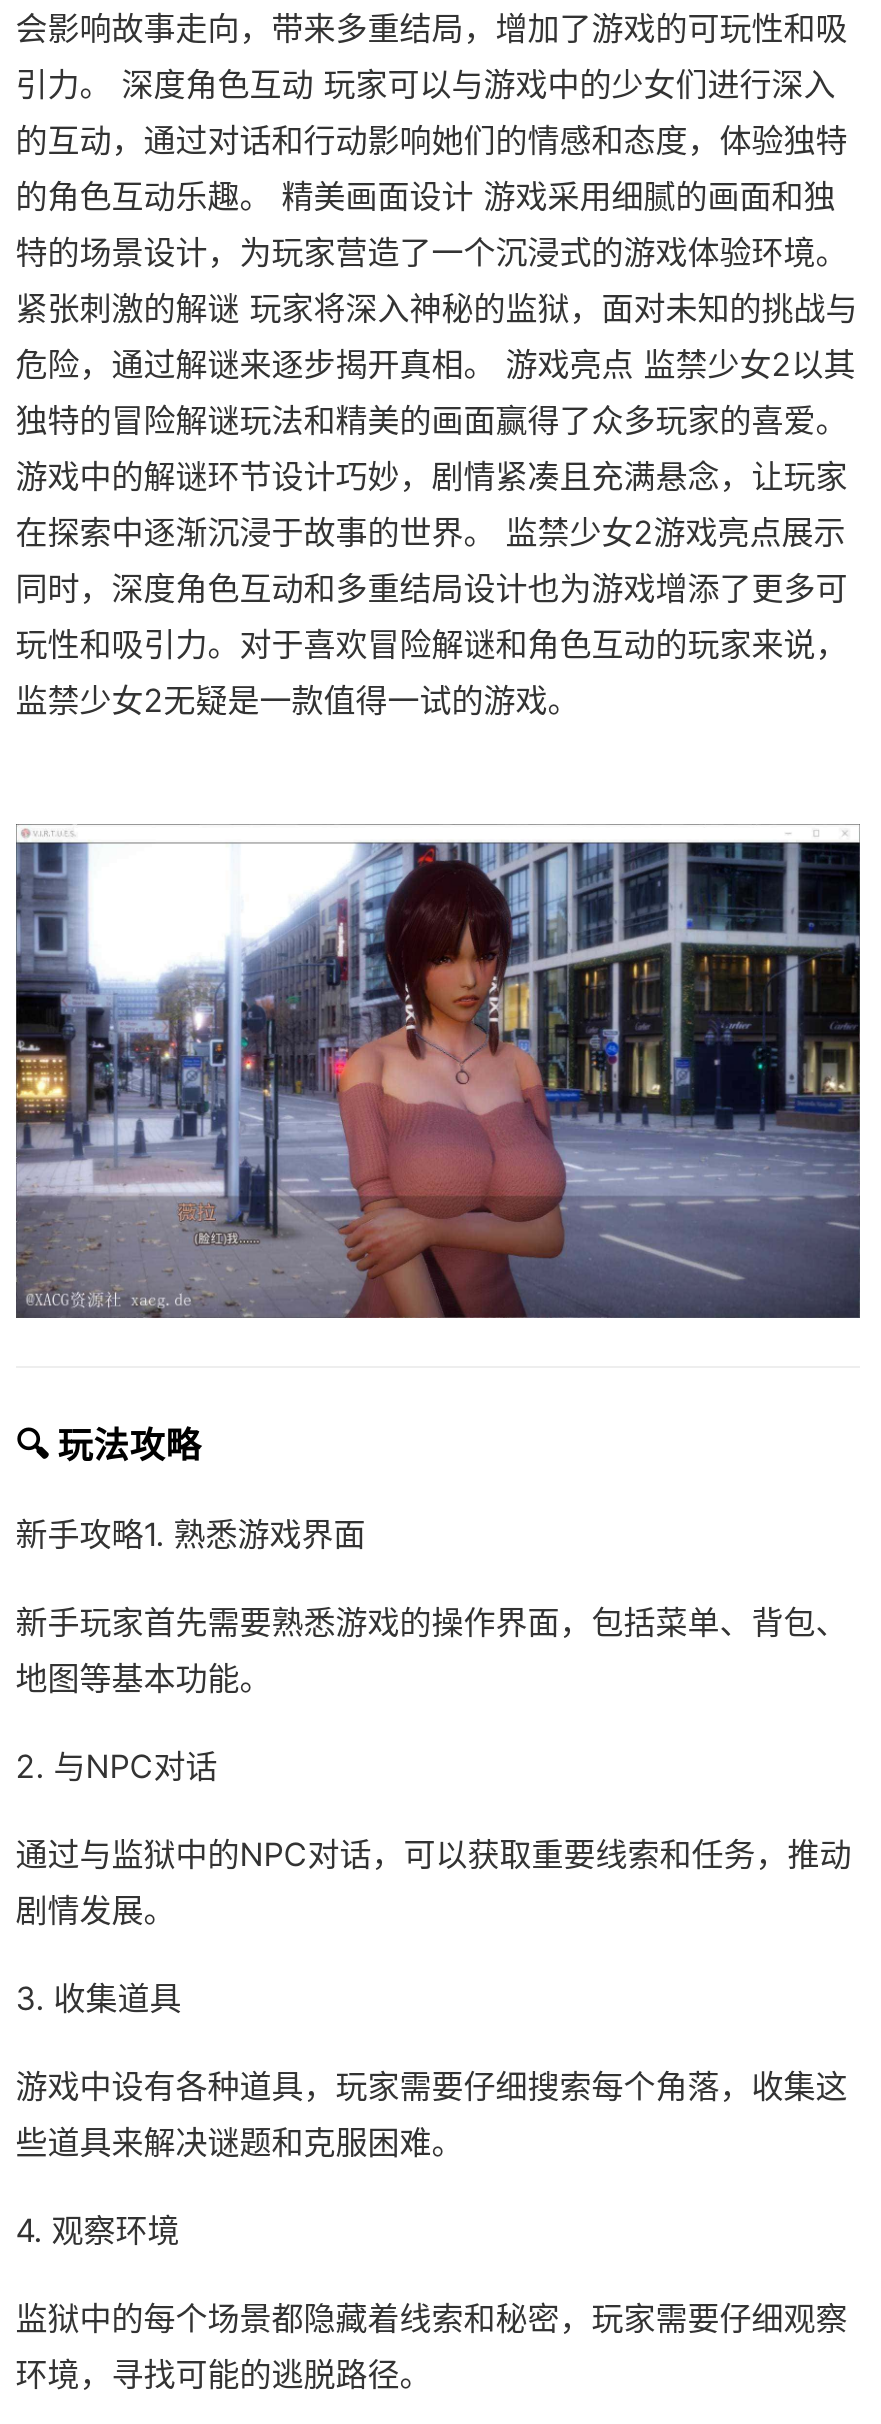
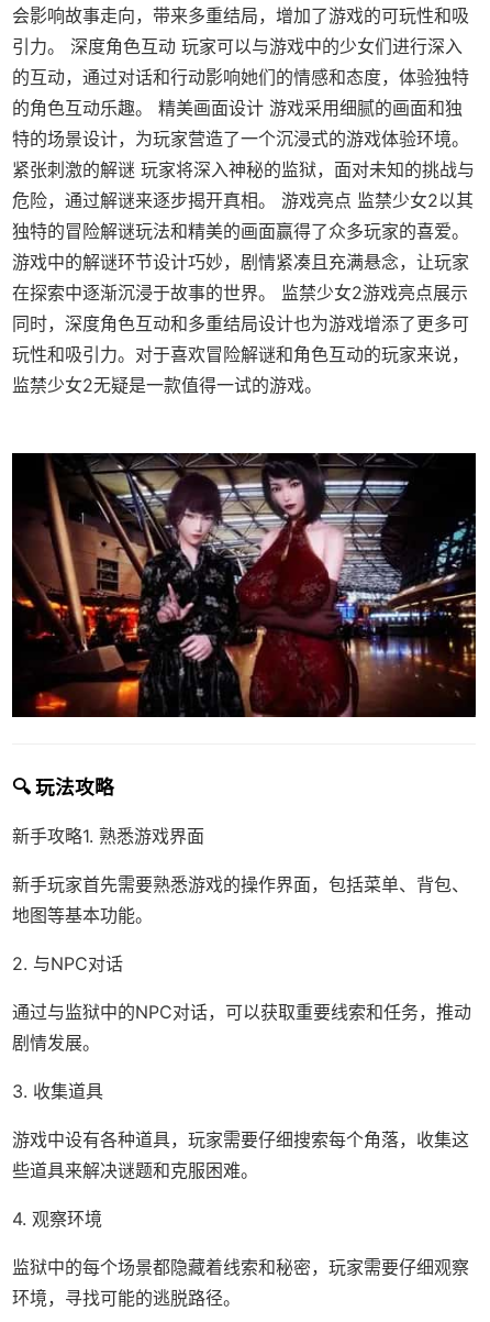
- [image]
+ [image]
